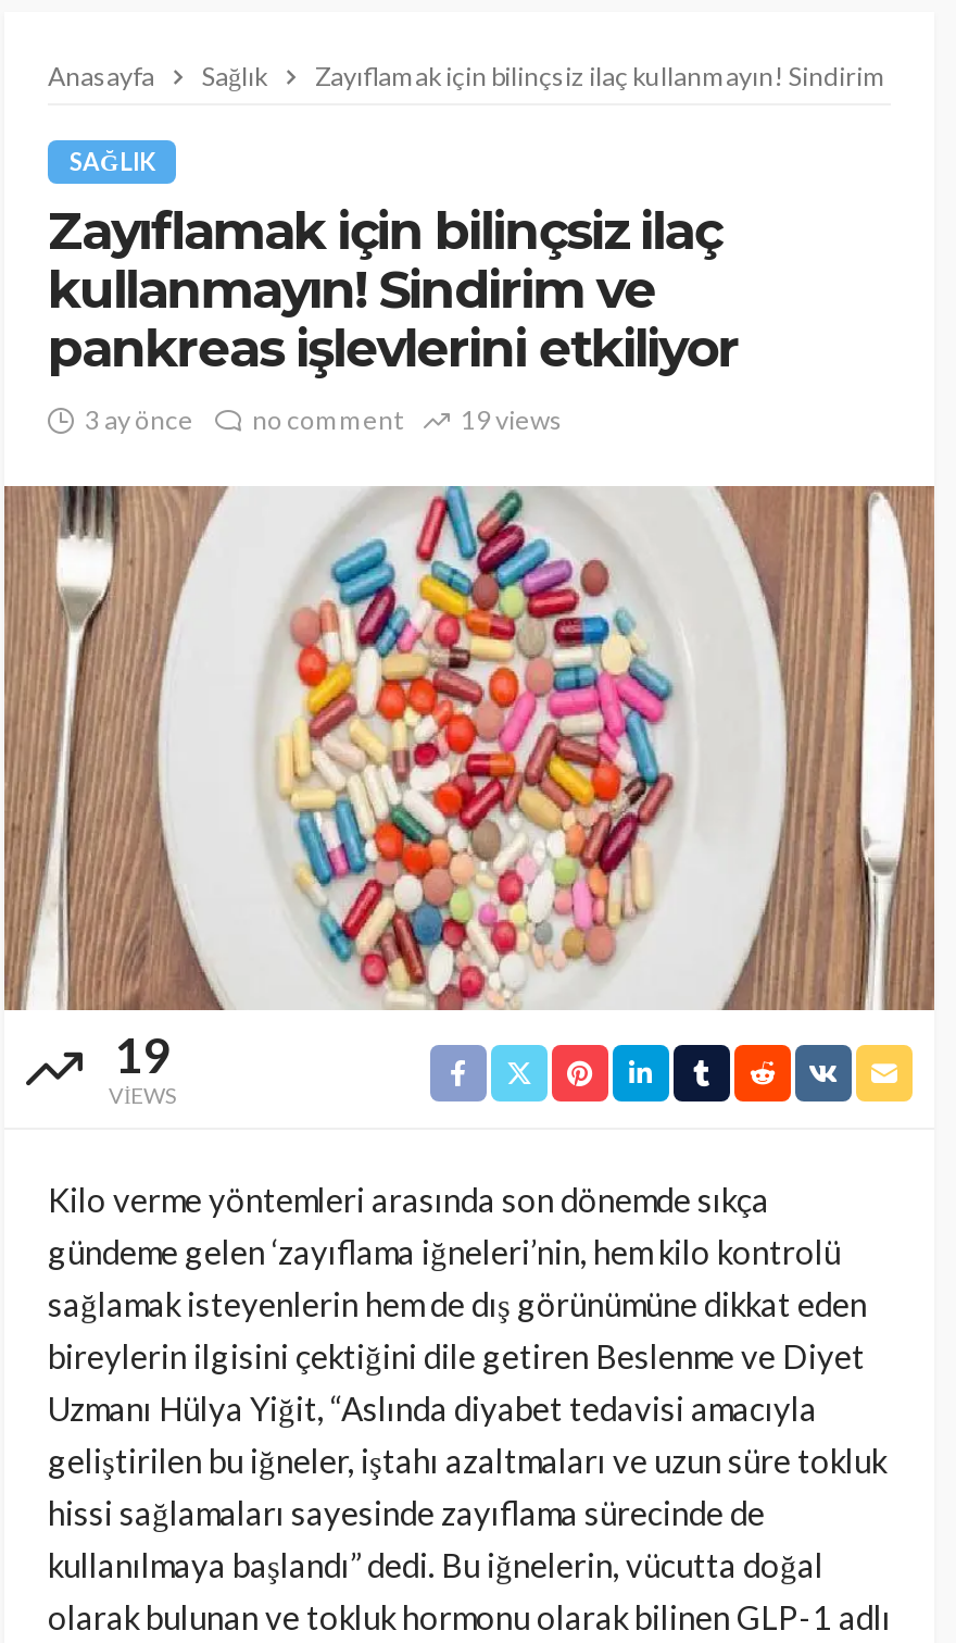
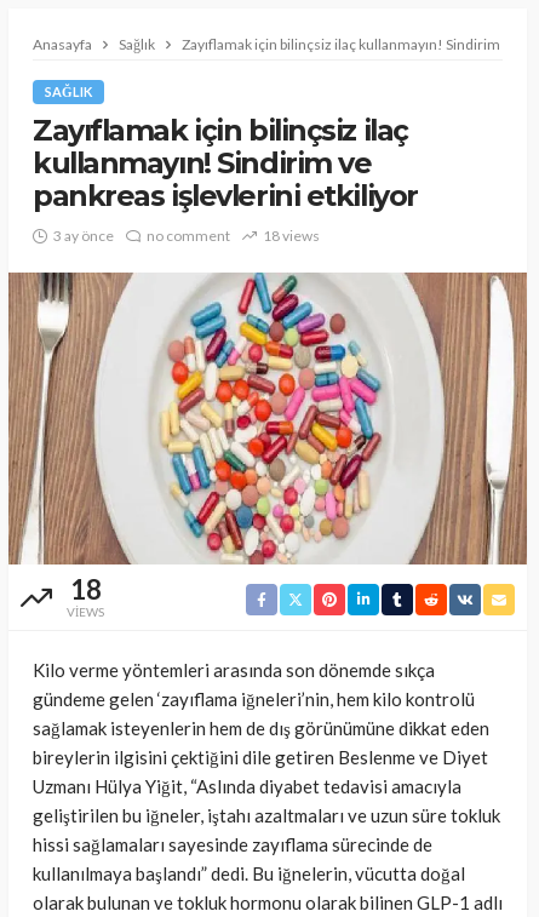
- 3 ay önce no comment 19 views
+ 3 ay önce no comment 18 views

- 19
+ 18
